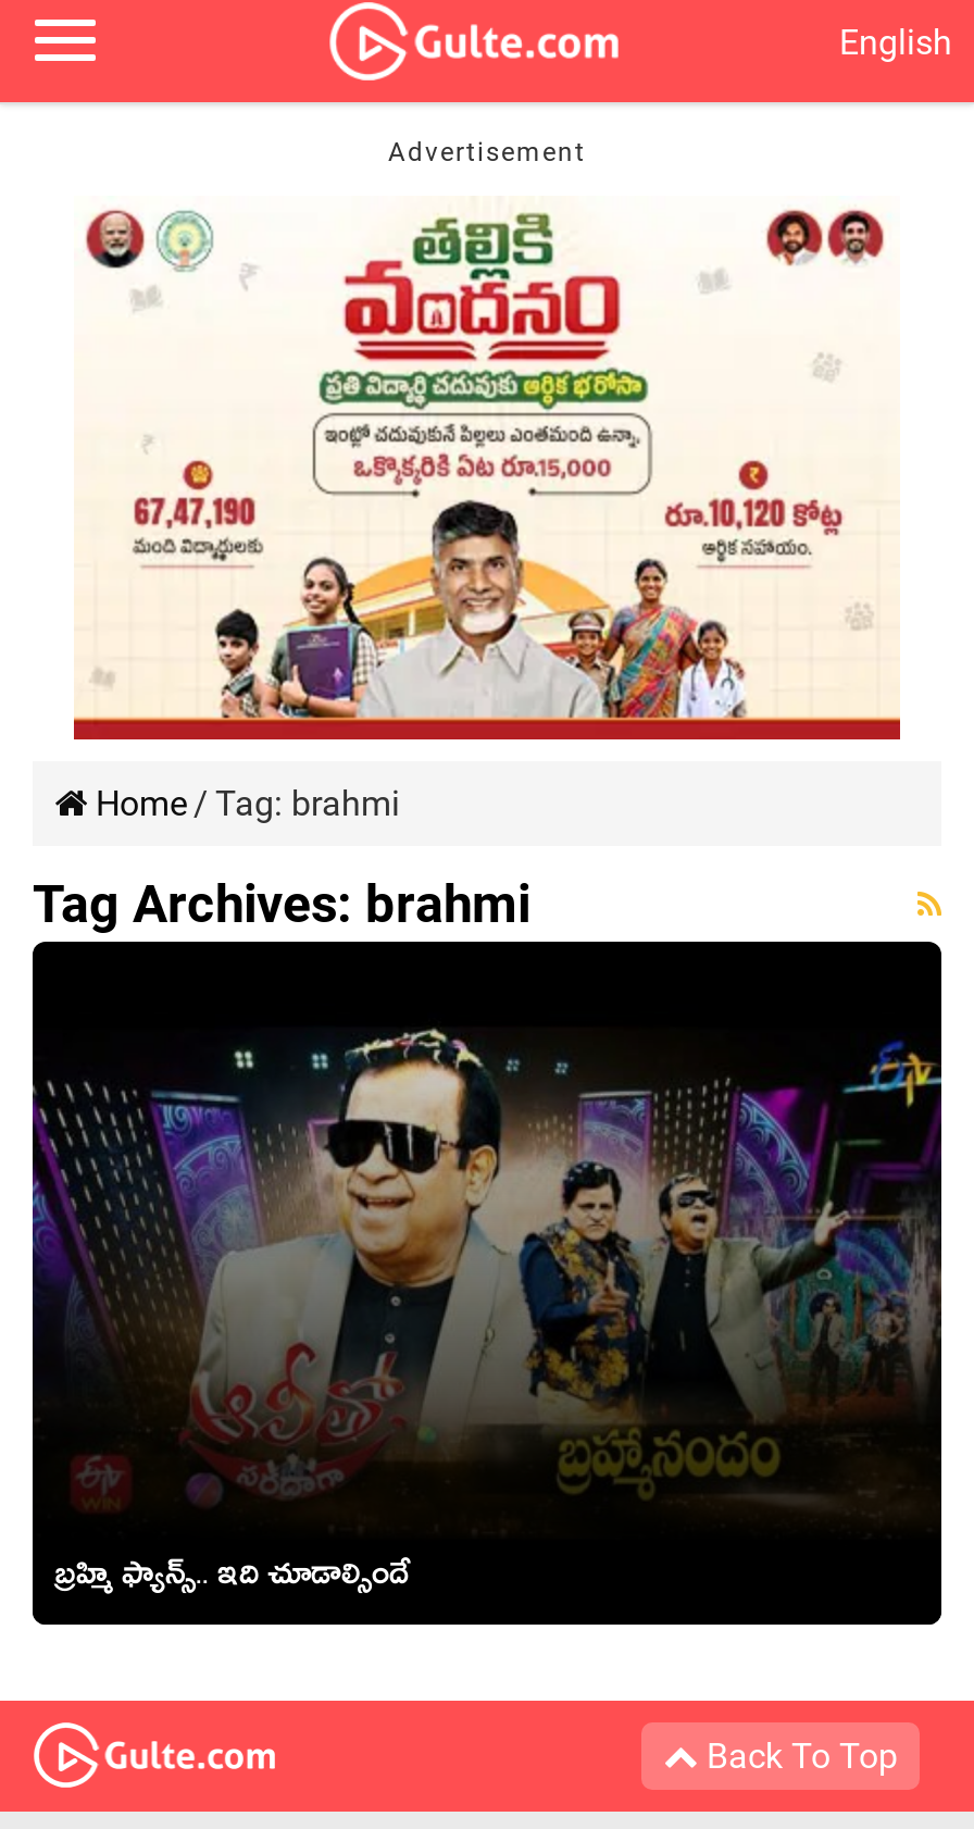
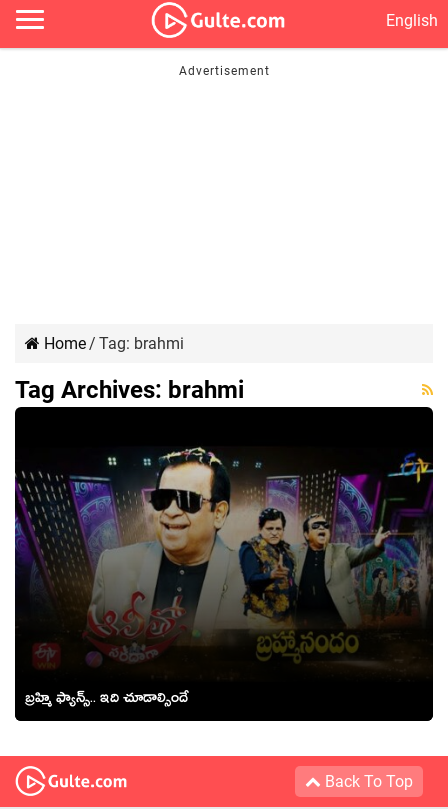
- [image]
